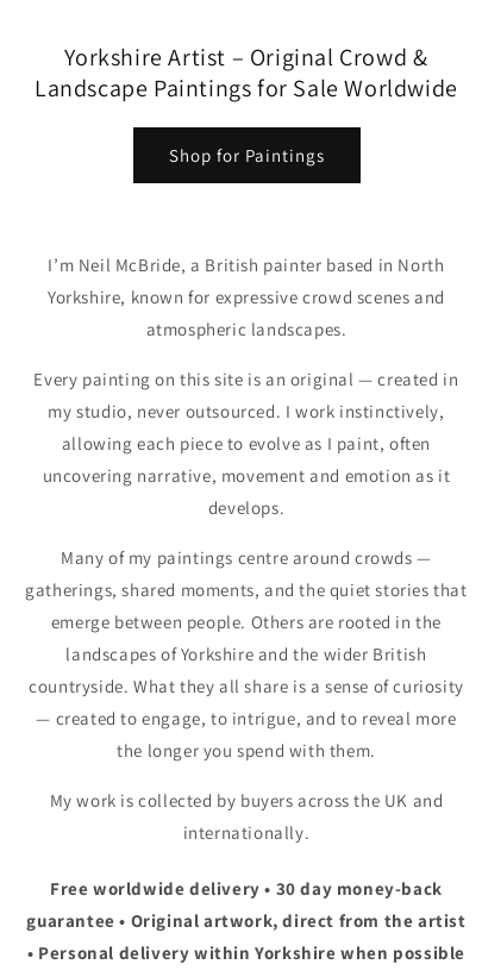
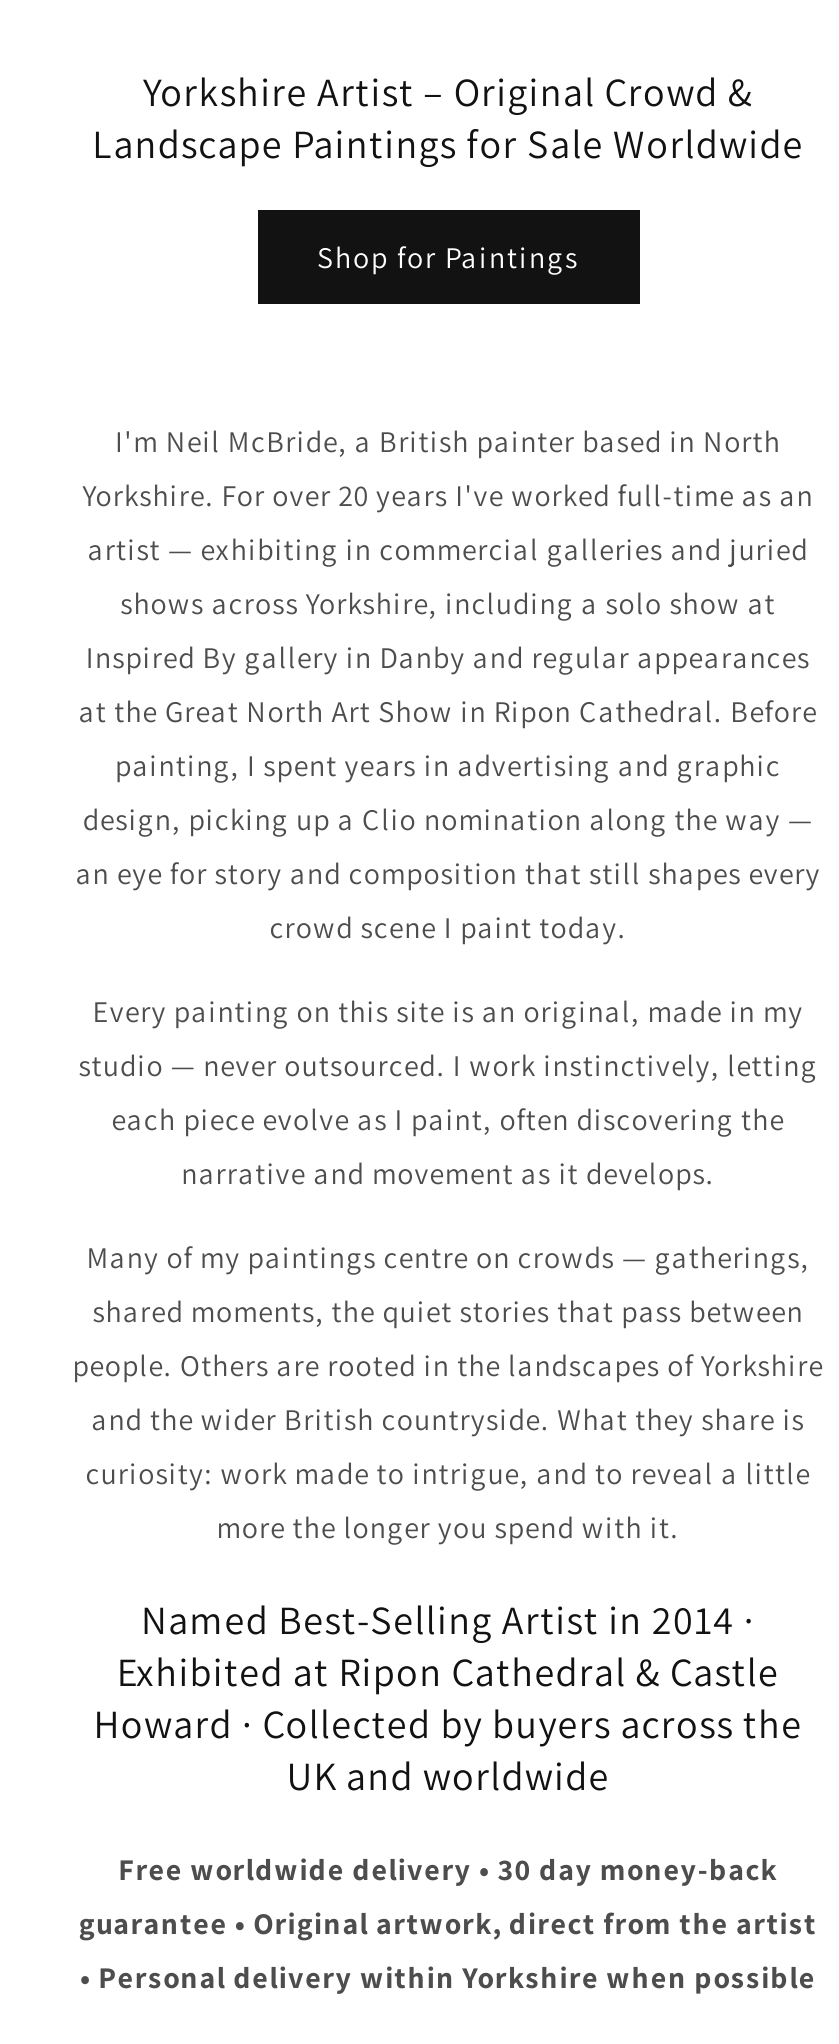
- I’m Neil McBride, a British painter based in North
- Yorkshire, known for expressive crowd scenes and
- atmospheric landscapes.
+ I'm Neil McBride, a British painter based in North
+ Yorkshire. For over 20 years I've worked full-time as an
+ artist — exhibiting in commercial galleries and juried
+ shows across Yorkshire, including a solo show at
+ Inspired By gallery in Danby and regular appearances
+ at the Great North Art Show in Ripon Cathedral. Before
+ painting, I spent years in advertising and graphic
+ design, picking up a Clio nomination along the way —
+ an eye for story and composition that still shapes every
+ crowd scene I paint today.

- Every painting on this site is an original — created in
- my studio, never outsourced. I work instinctively,
- allowing each piece to evolve as I paint, often
- uncovering narrative, movement and emotion as it
- develops.
+ Every painting on this site is an original, made in my
+ studio — never outsourced. I work instinctively, letting
+ each piece evolve as I paint, often discovering the
+ narrative and movement as it develops.

- Many of my paintings centre around crowds —
- gatherings, shared moments, and the quiet stories that
- emerge between people. Others are rooted in the
- landscapes of Yorkshire and the wider British
- countryside. What they all share is a sense of curiosity
- — created to engage, to intrigue, and to reveal more
- the longer you spend with them.
+ Many of my paintings centre on crowds — gatherings,
+ shared moments, the quiet stories that pass between
+ people. Others are rooted in the landscapes of Yorkshire
+ and the wider British countryside. What they share is
+ curiosity: work made to intrigue, and to reveal a little
+ more the longer you spend with it.

- My work is collected by buyers across the UK and
- internationally.
+ Named Best-Selling Artist in 2014 ·
+ Exhibited at Ripon Cathedral & Castle
+ Howard · Collected by buyers across the
+ UK and worldwide
